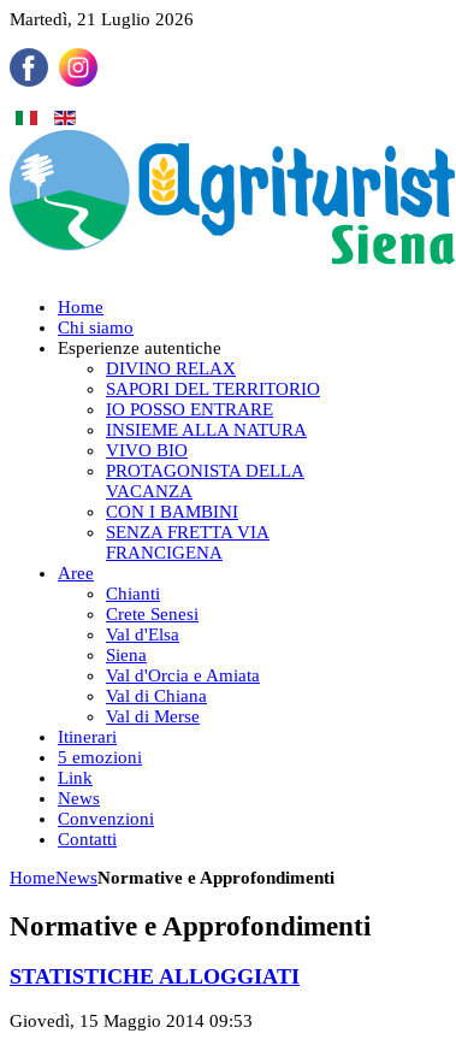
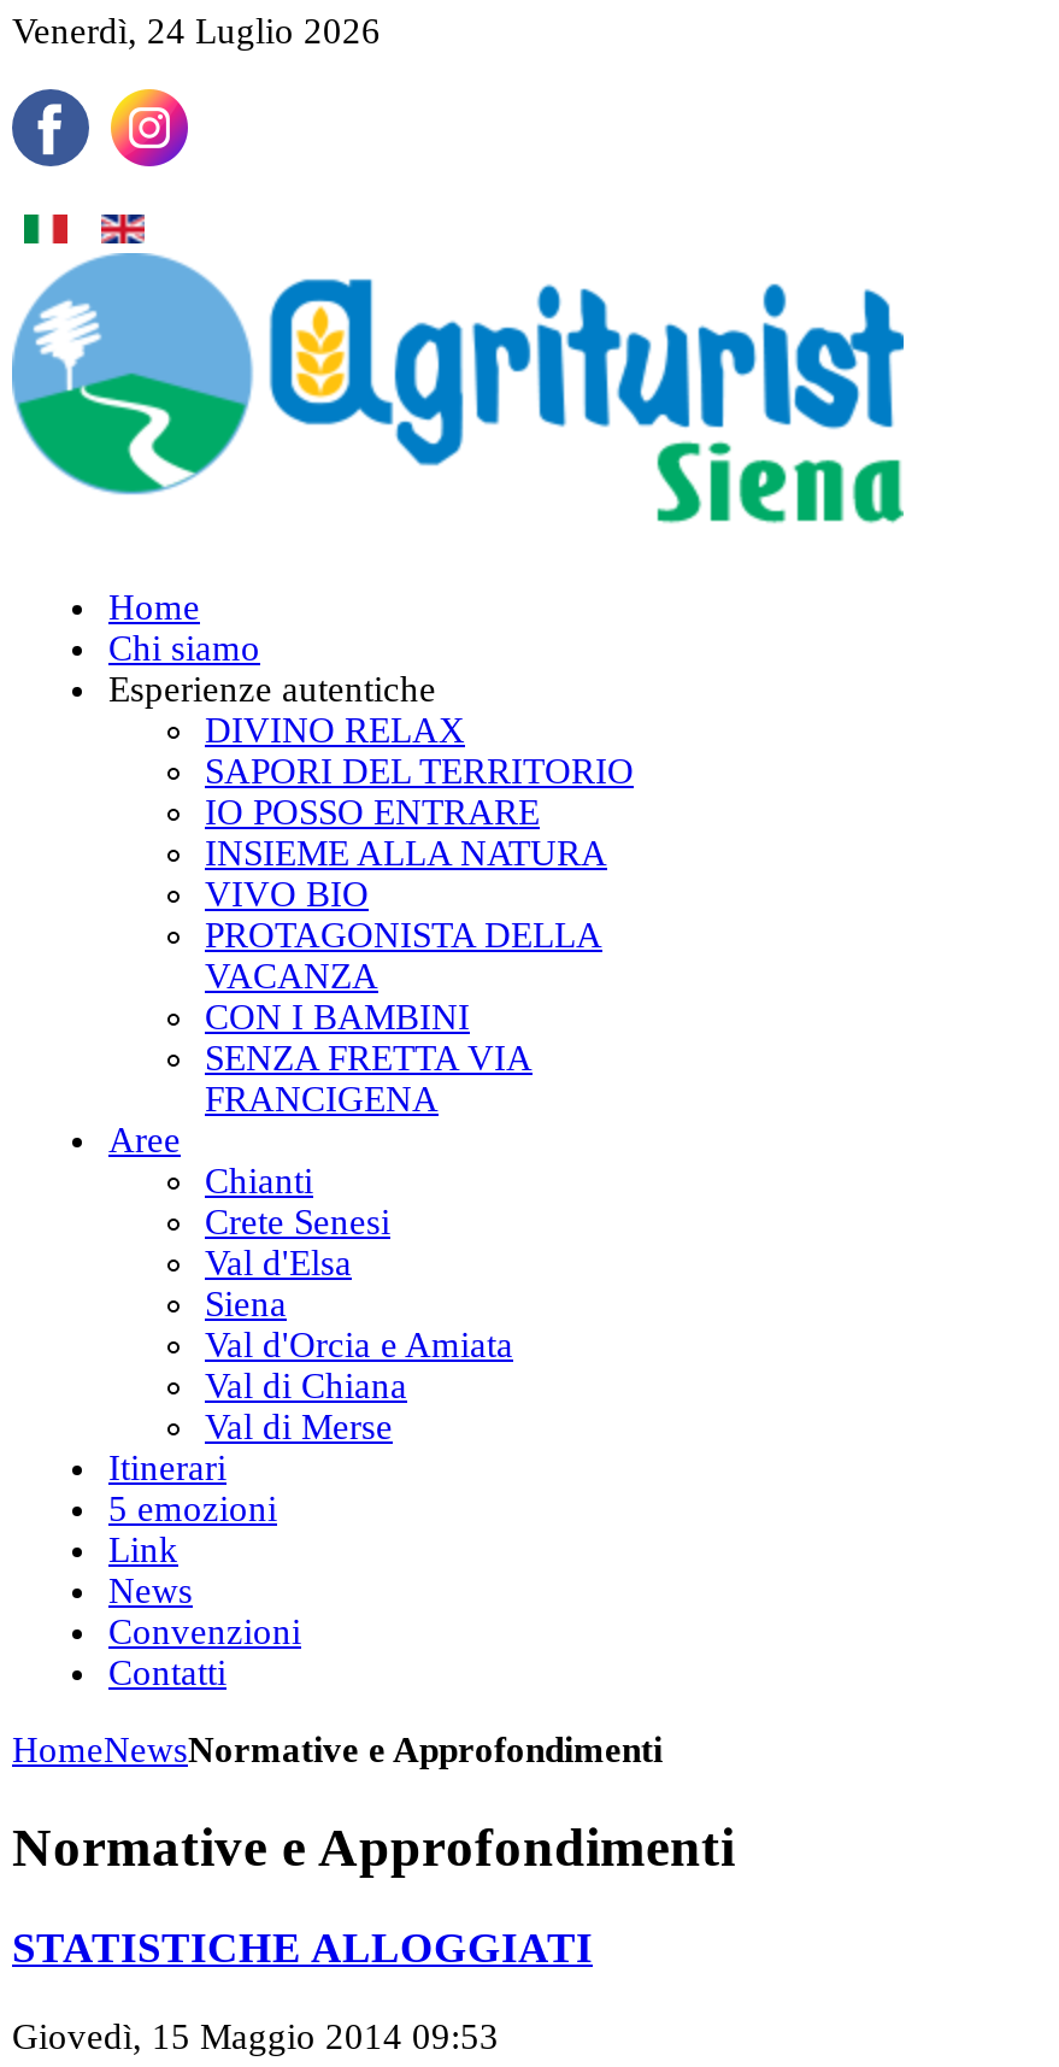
- Martedì, 21 Luglio 2026
+ Venerdì, 24 Luglio 2026
